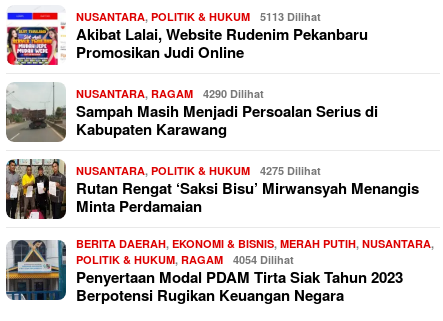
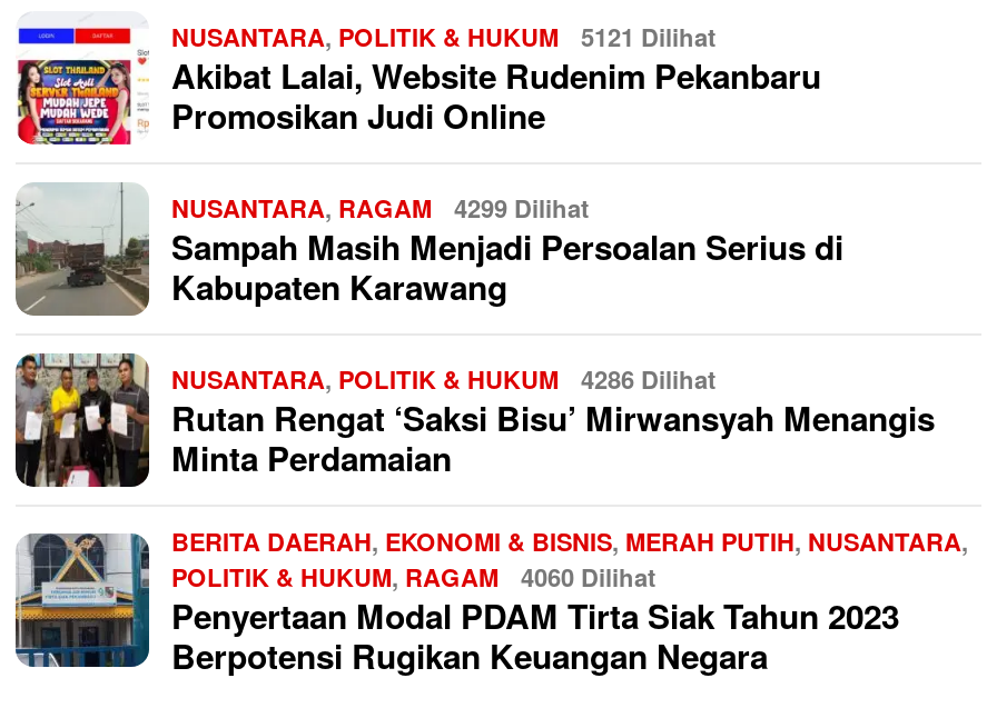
- NUSANTARA, POLITIK & HUKUM 5113 Dilihat
+ NUSANTARA, POLITIK & HUKUM 5121 Dilihat

- NUSANTARA, RAGAM 4290 Dilihat
+ NUSANTARA, RAGAM 4299 Dilihat

- NUSANTARA, POLITIK & HUKUM 4275 Dilihat
+ NUSANTARA, POLITIK & HUKUM 4286 Dilihat

- POLITIK & HUKUM, RAGAM 4054 Dilihat
+ POLITIK & HUKUM, RAGAM 4060 Dilihat
